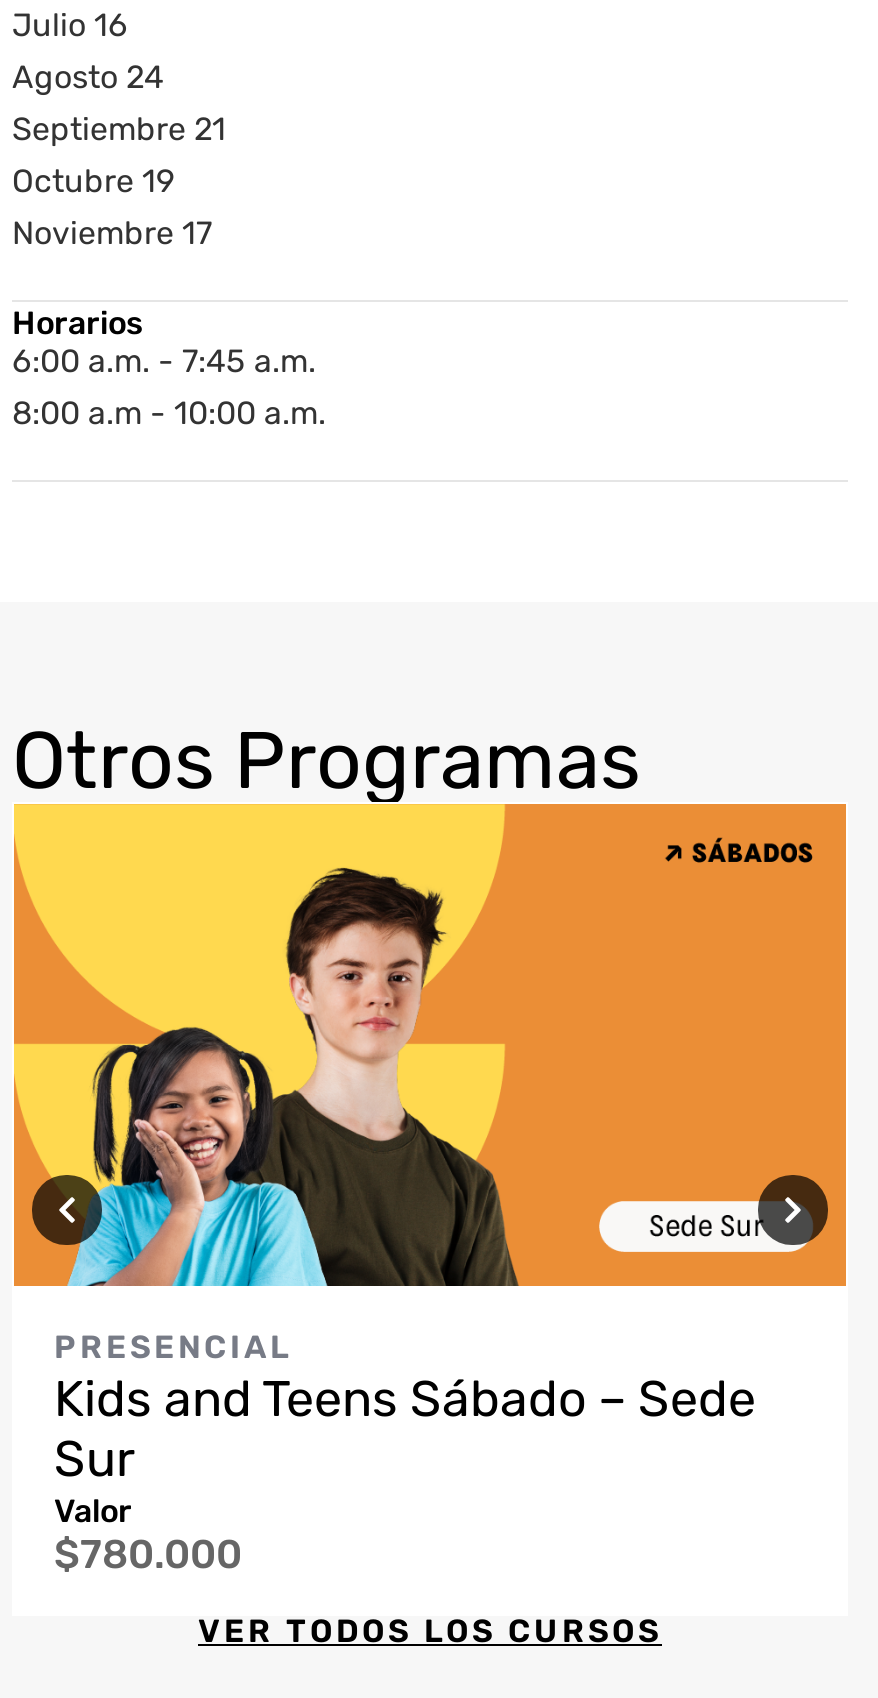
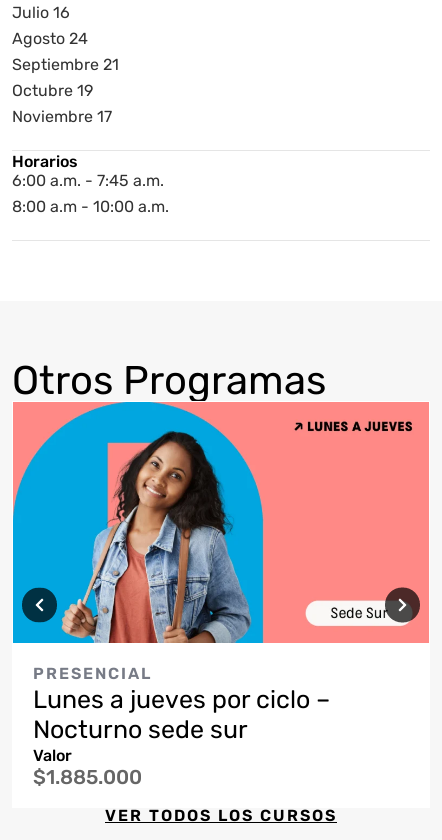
- [image]
+ [image]

- Kids and Teens Sábado – Sede
- Sur
+ Lunes a jueves por ciclo –
+ Nocturno sede sur

- $780.000
+ $1.885.000
